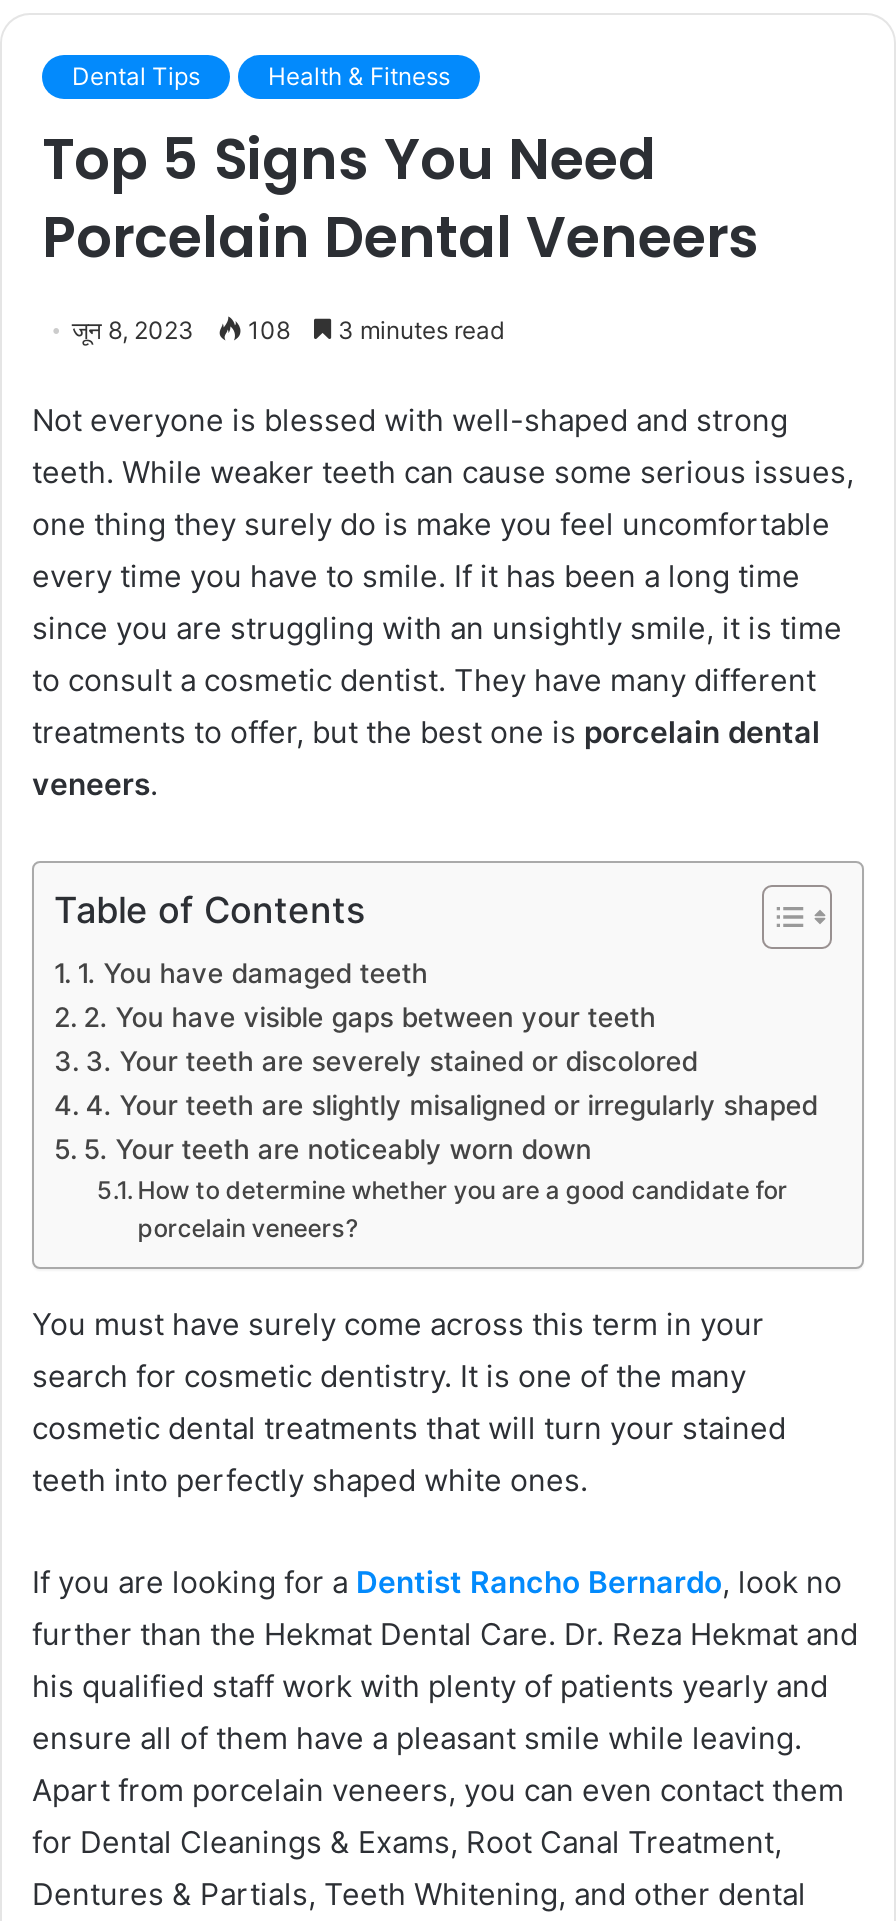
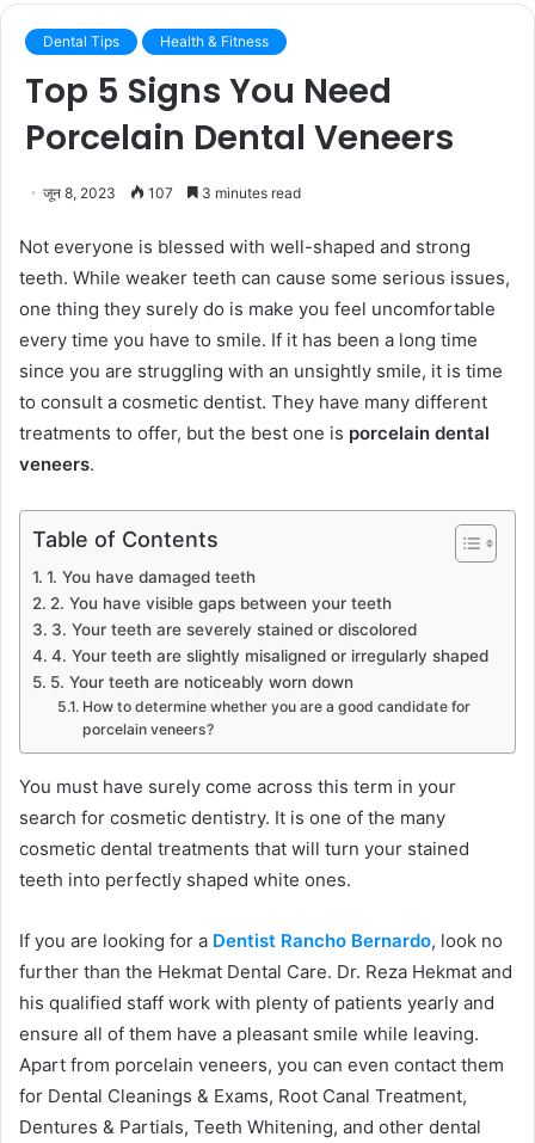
- जून 8, 2023 108 3 minutes read
+ जून 8, 2023 107 3 minutes read
